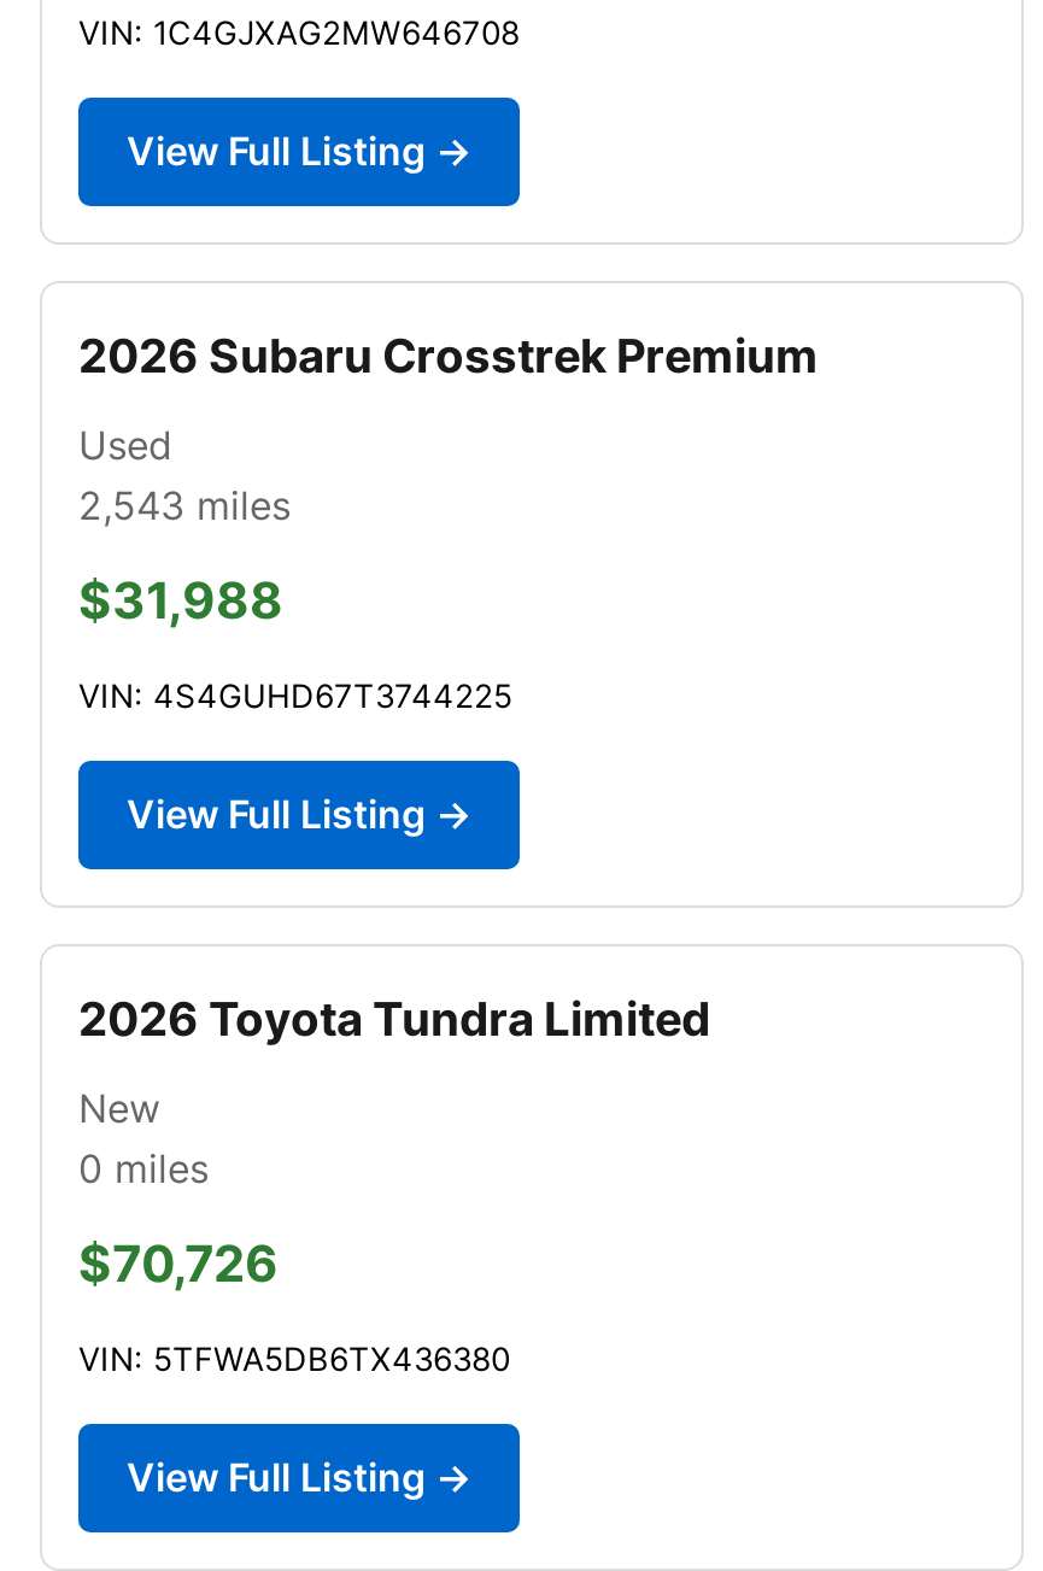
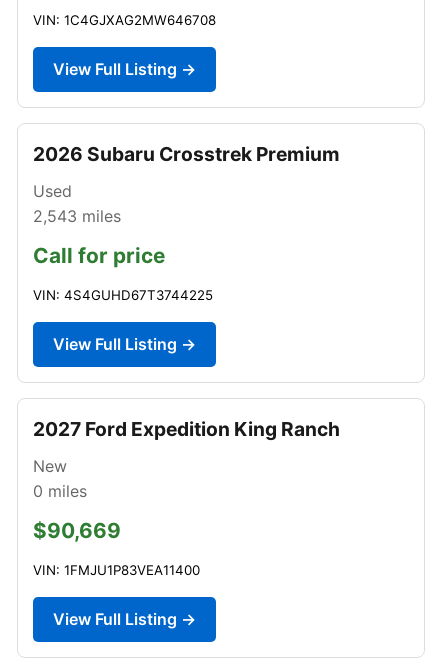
- $31,988
+ Call for price

- 2026 Toyota Tundra Limited
+ 2027 Ford Expedition King Ranch

- $70,726
+ $90,669

- VIN: 5TFWA5DB6TX436380
+ VIN: 1FMJU1P83VEA11400
